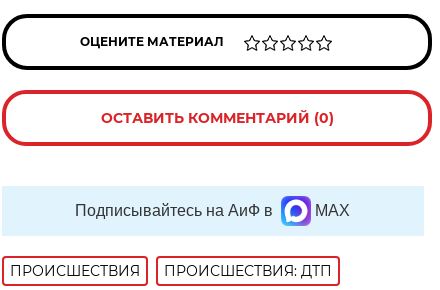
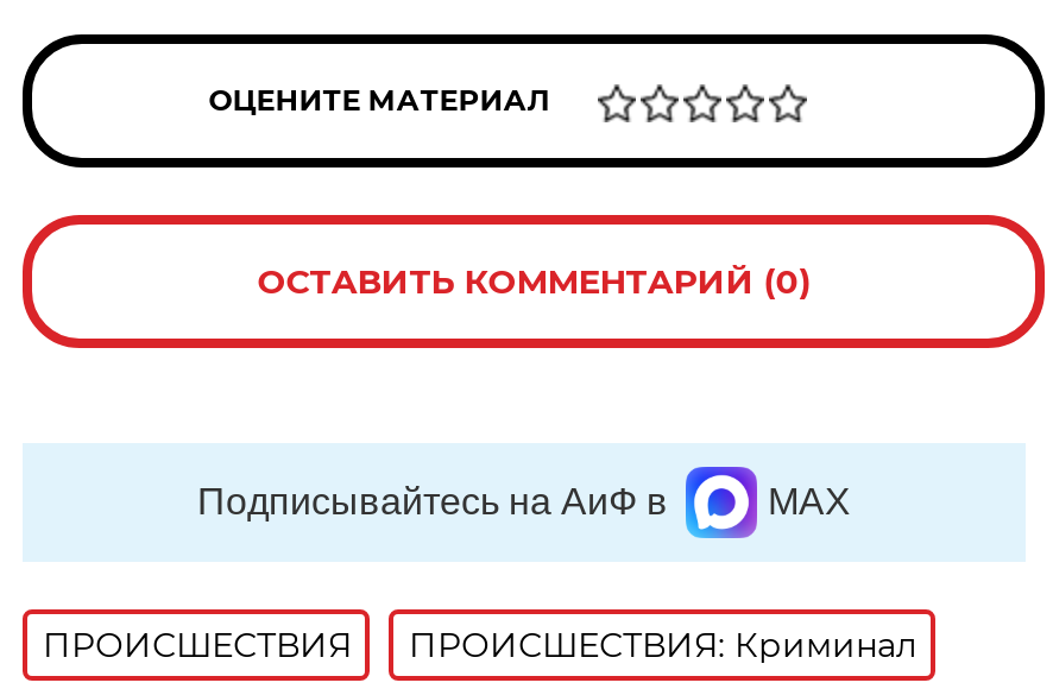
- ПРОИСШЕСТВИЯ: ДТП
+ ПРОИСШЕСТВИЯ: Криминал
